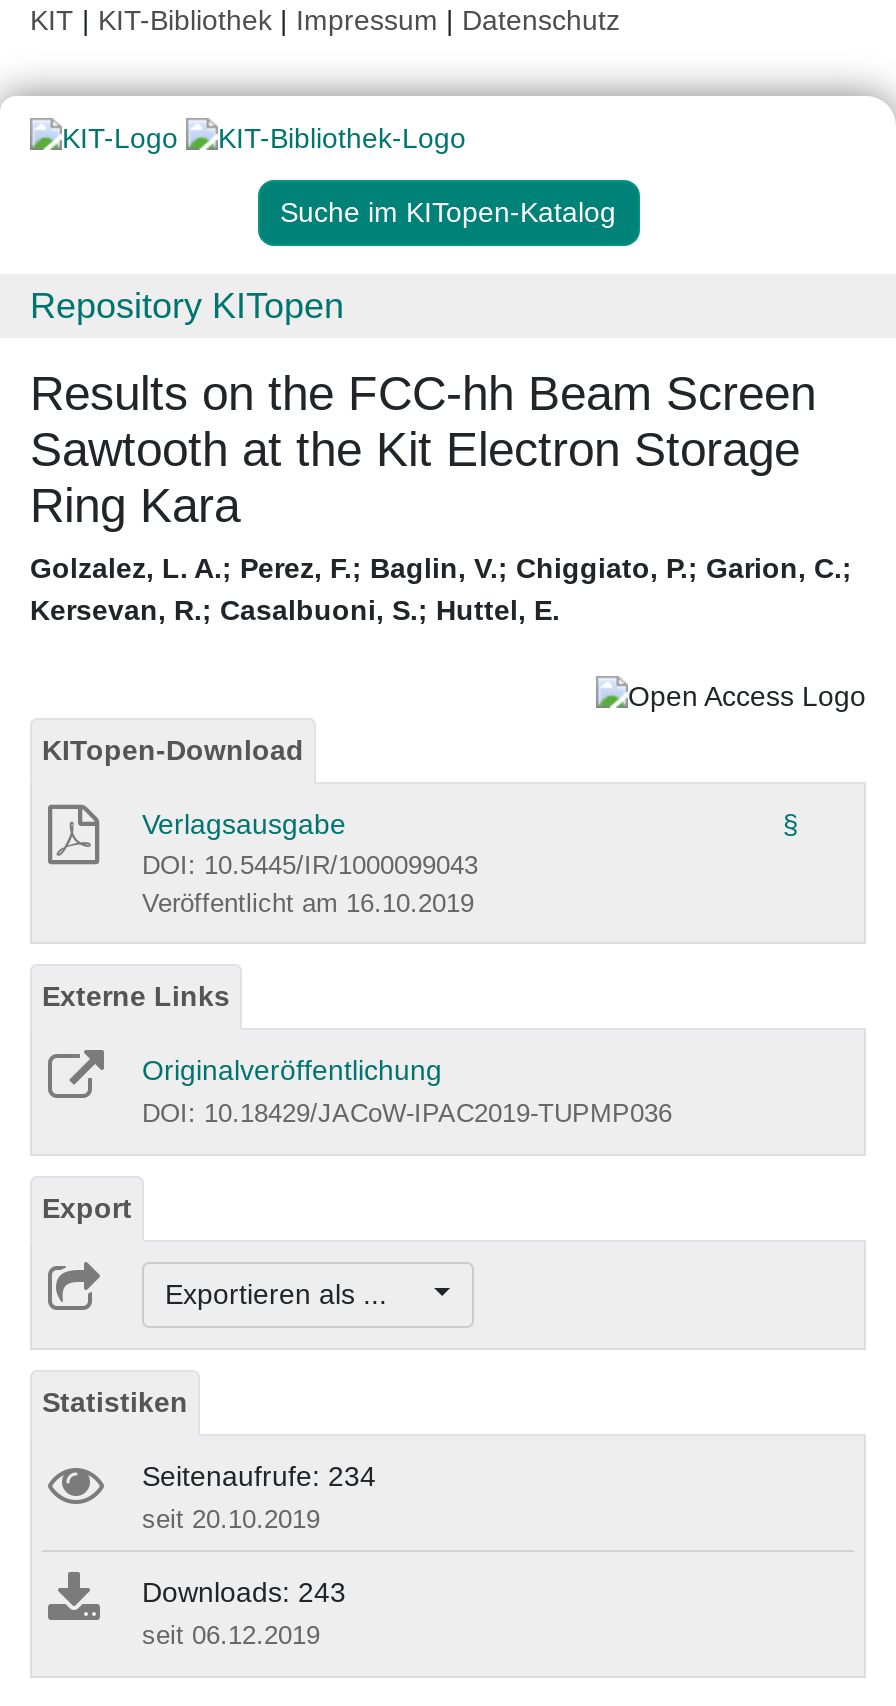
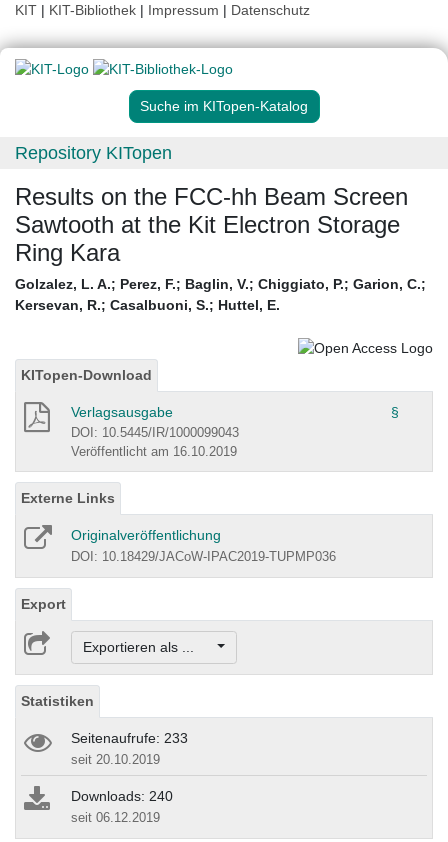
- Seitenaufrufe: 234
+ Seitenaufrufe: 233

- Downloads: 243
+ Downloads: 240
